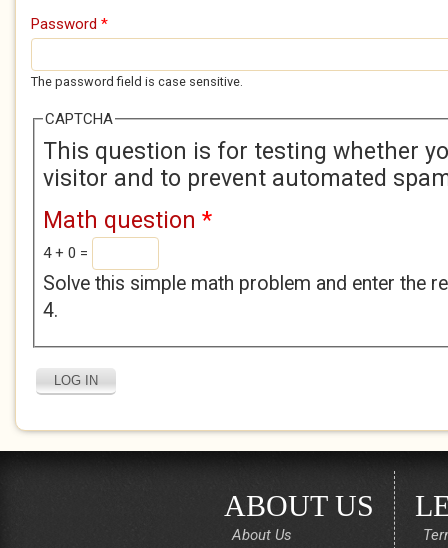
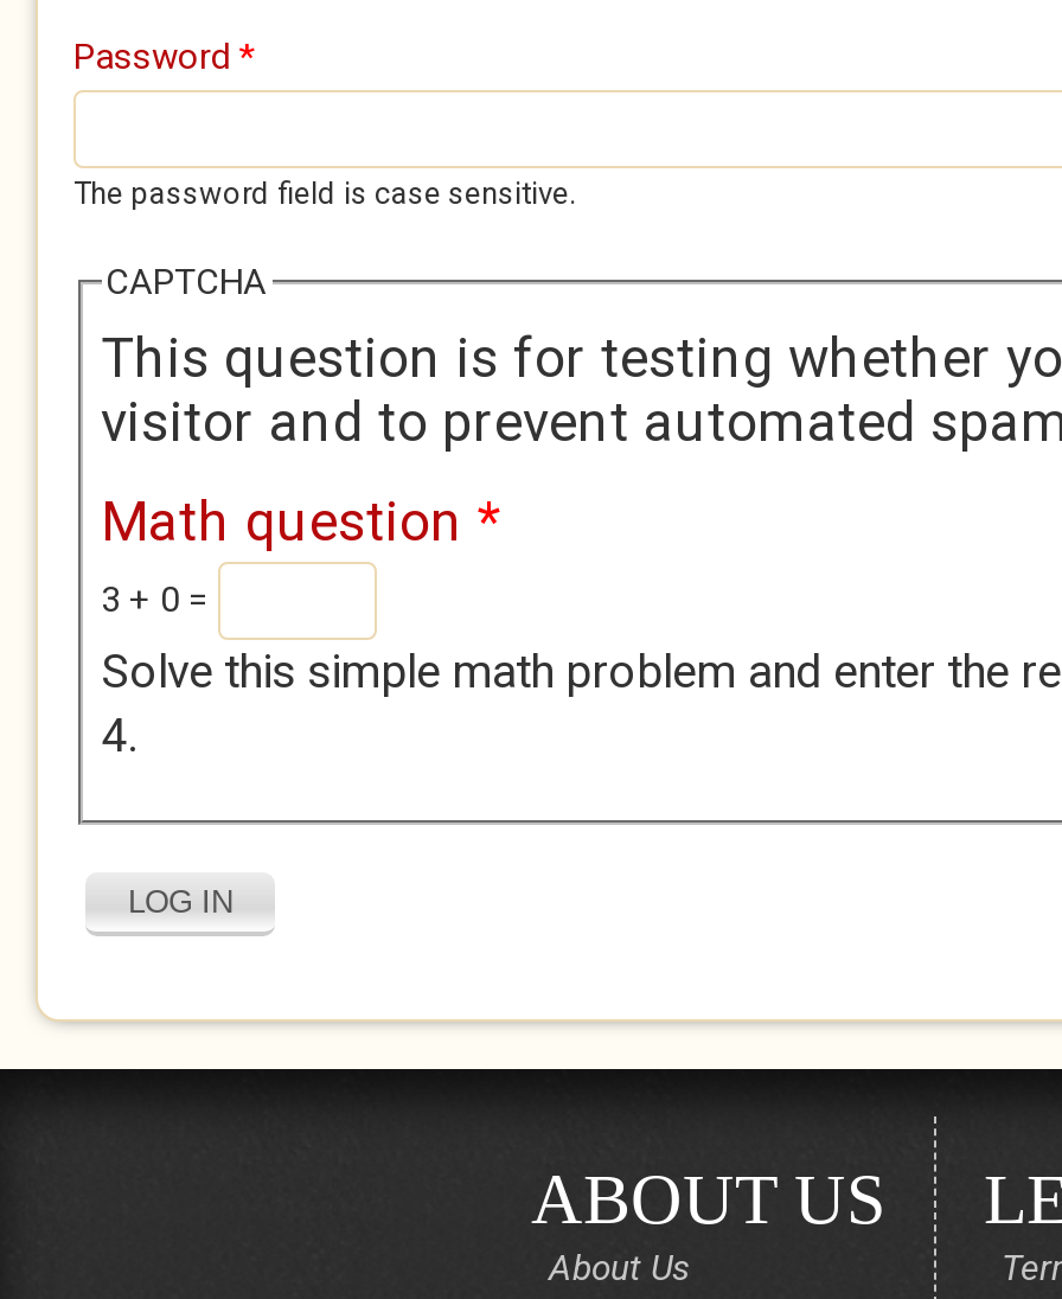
- 4 + 0 =
+ 3 + 0 =
